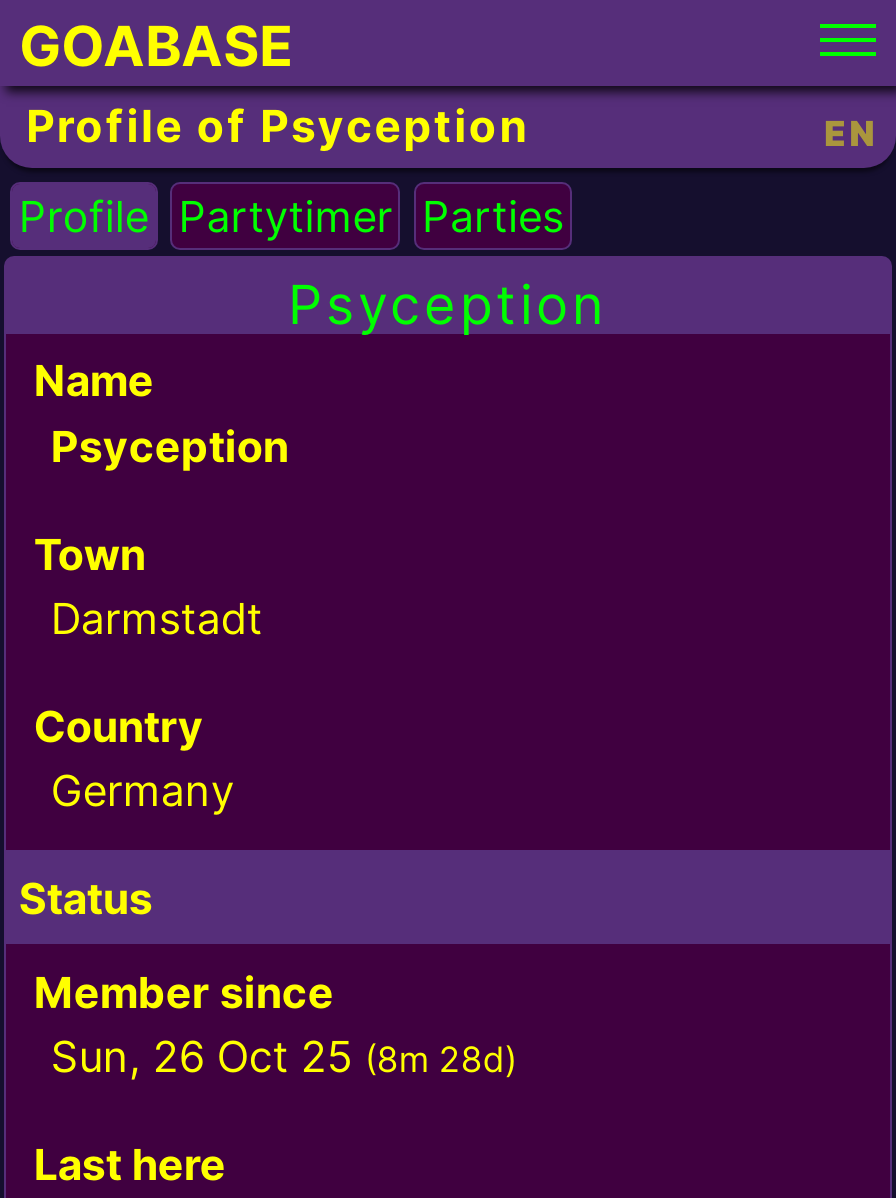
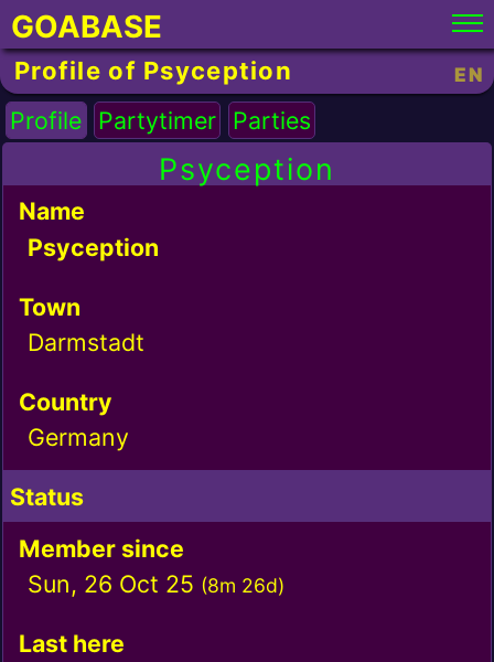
- Sun, 26 Oct 25 (8m 28d)
+ Sun, 26 Oct 25 (8m 26d)
